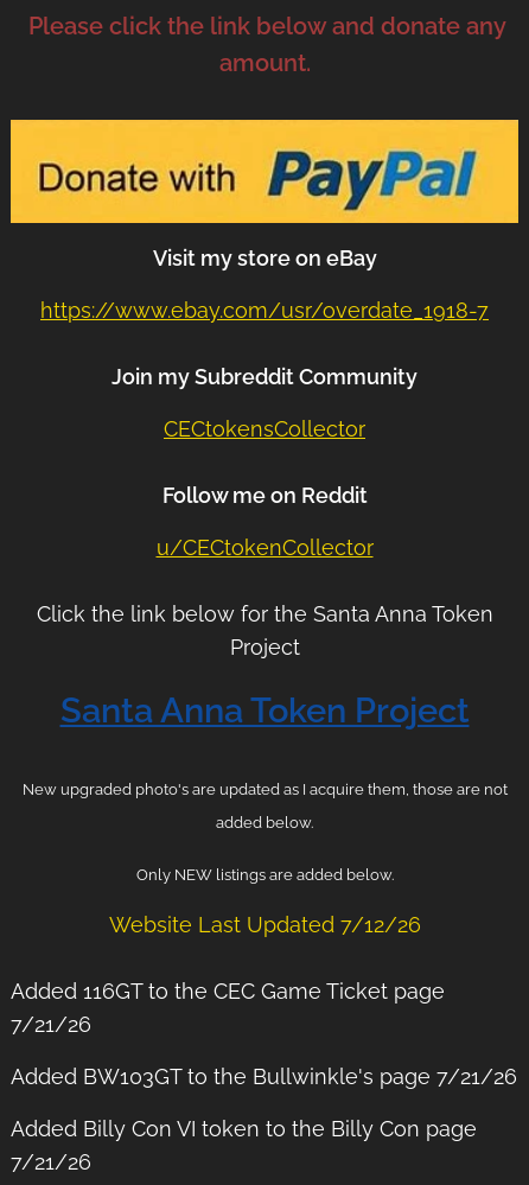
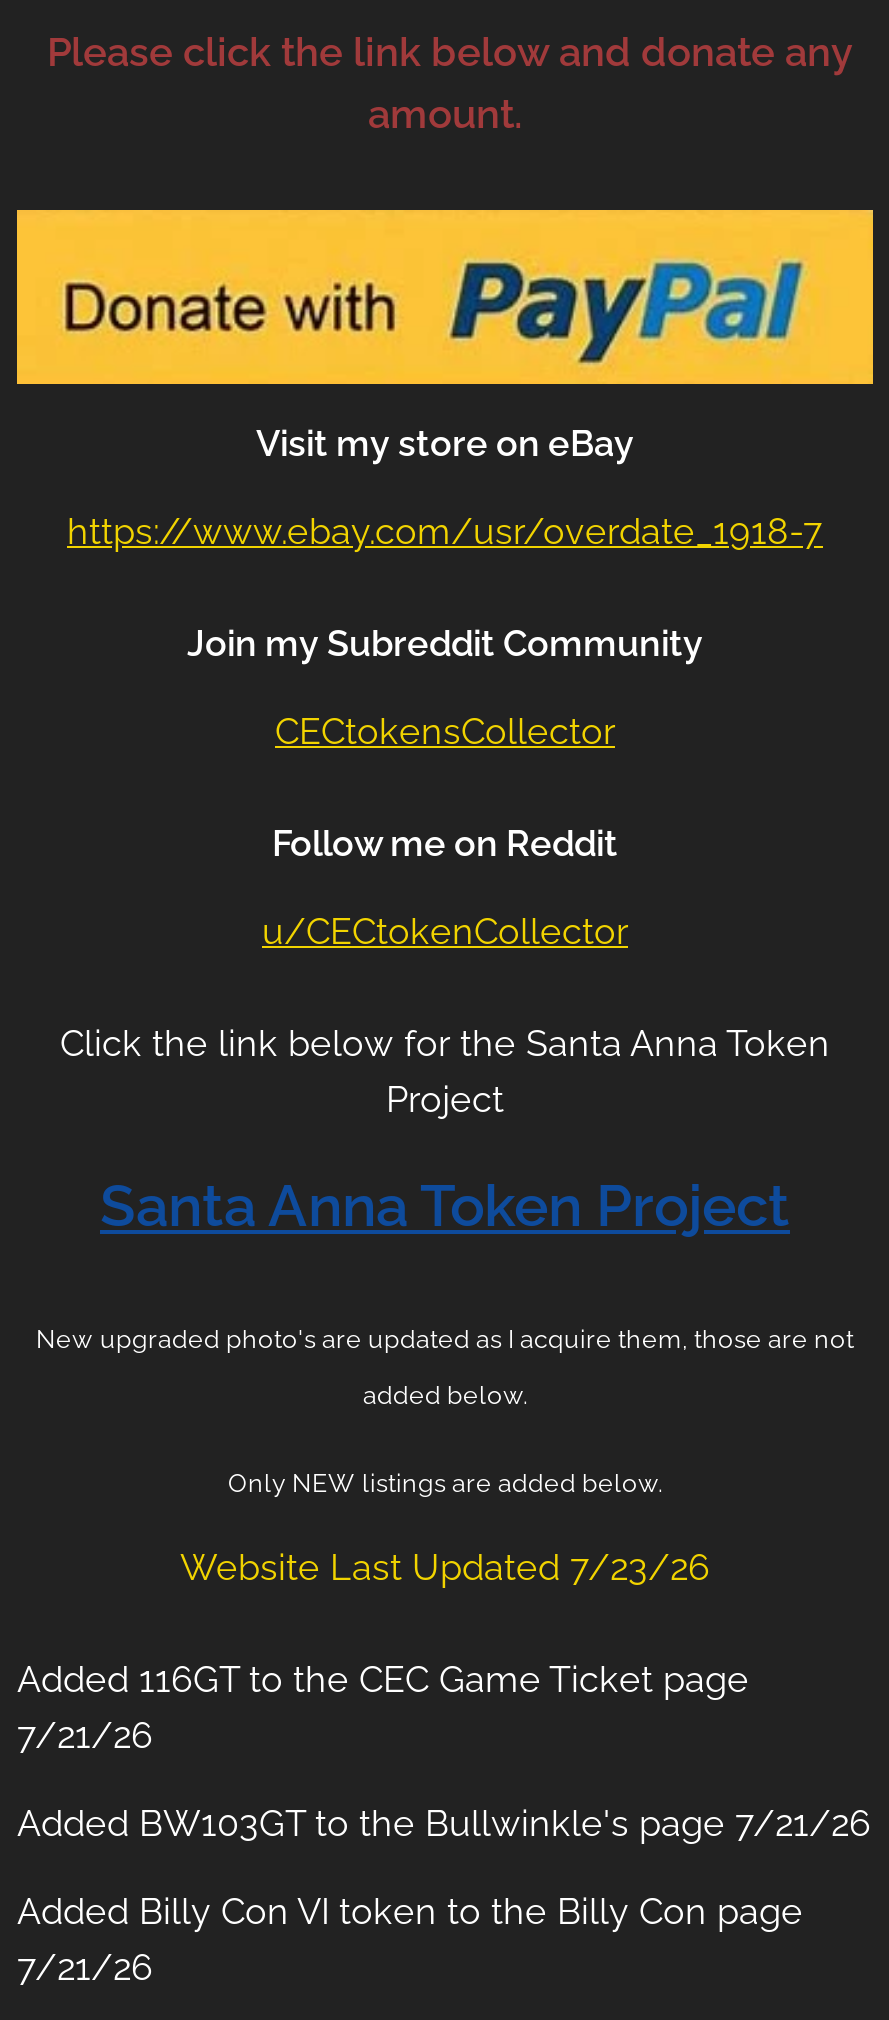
- Website Last Updated 7/12/26
+ Website Last Updated 7/23/26
